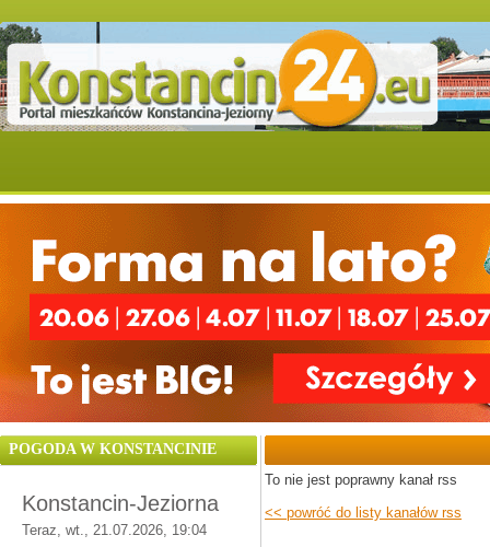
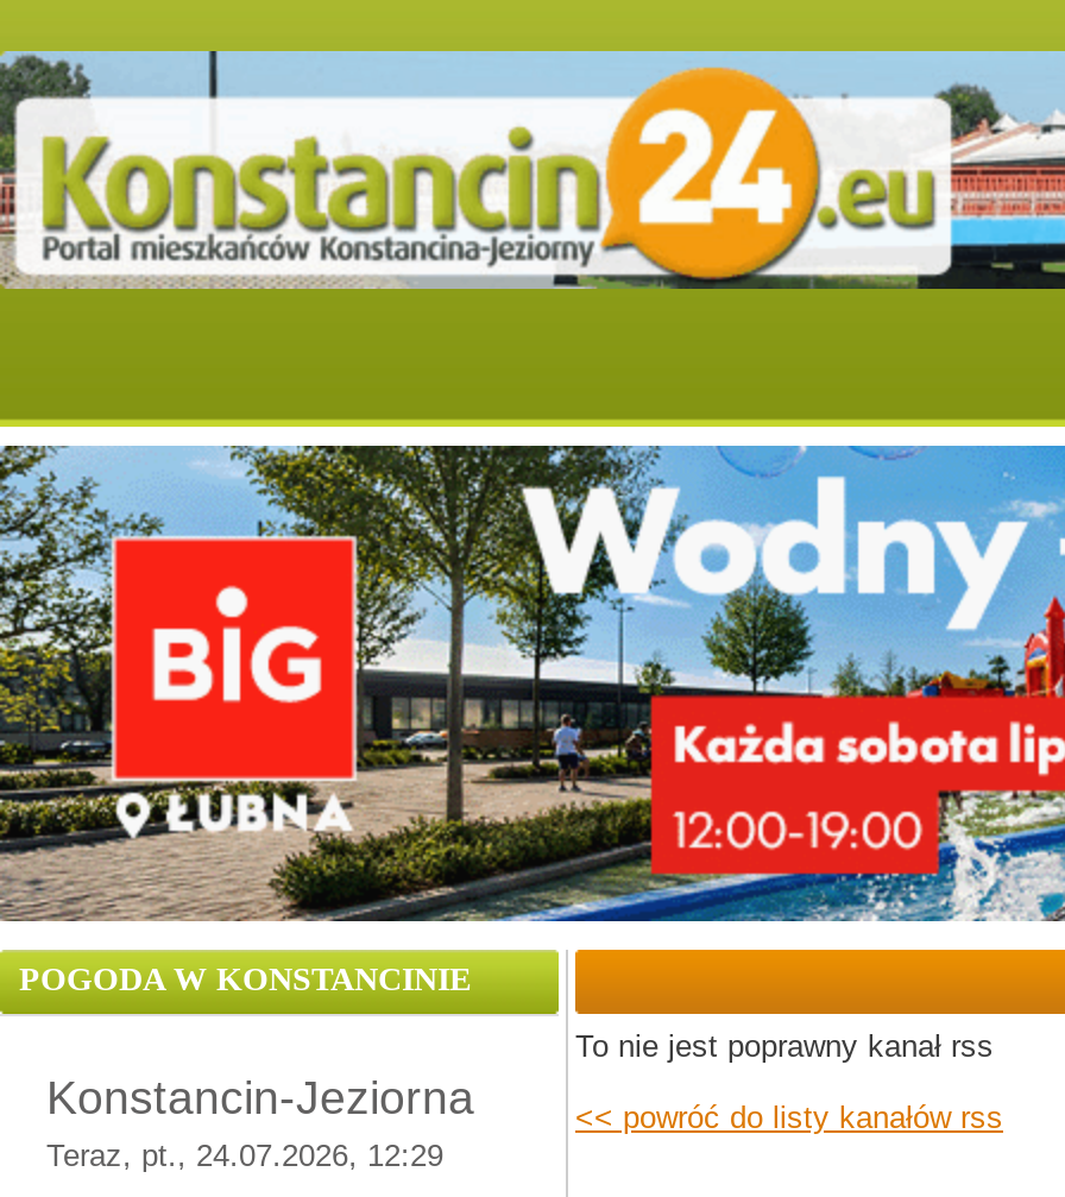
- [image]
+ [image]
